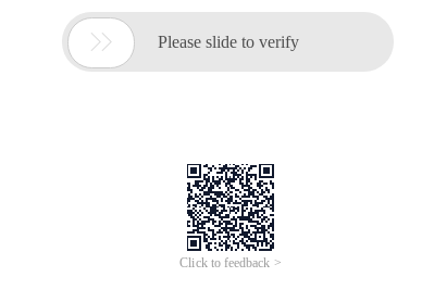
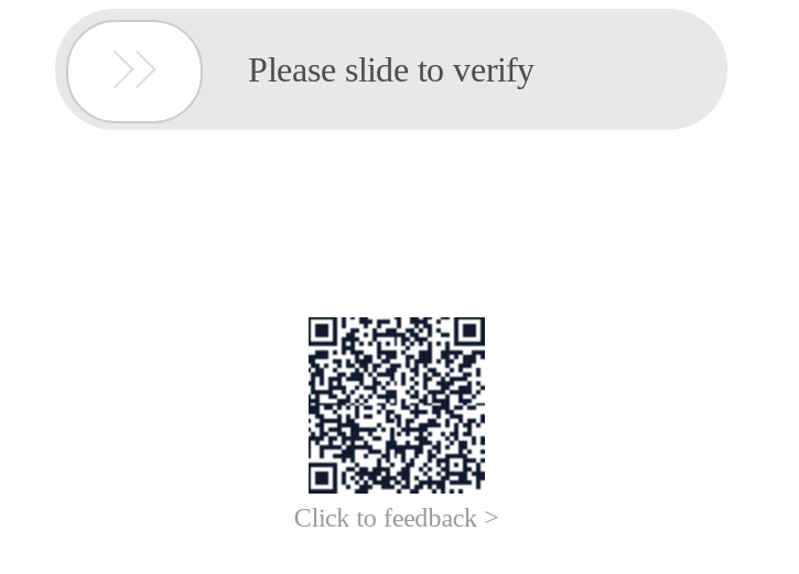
- [image]
+ [image]
